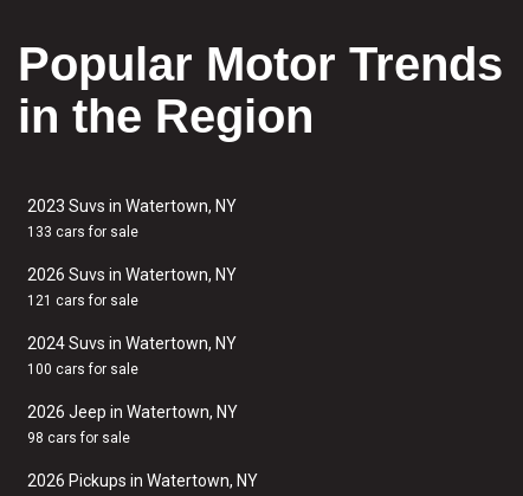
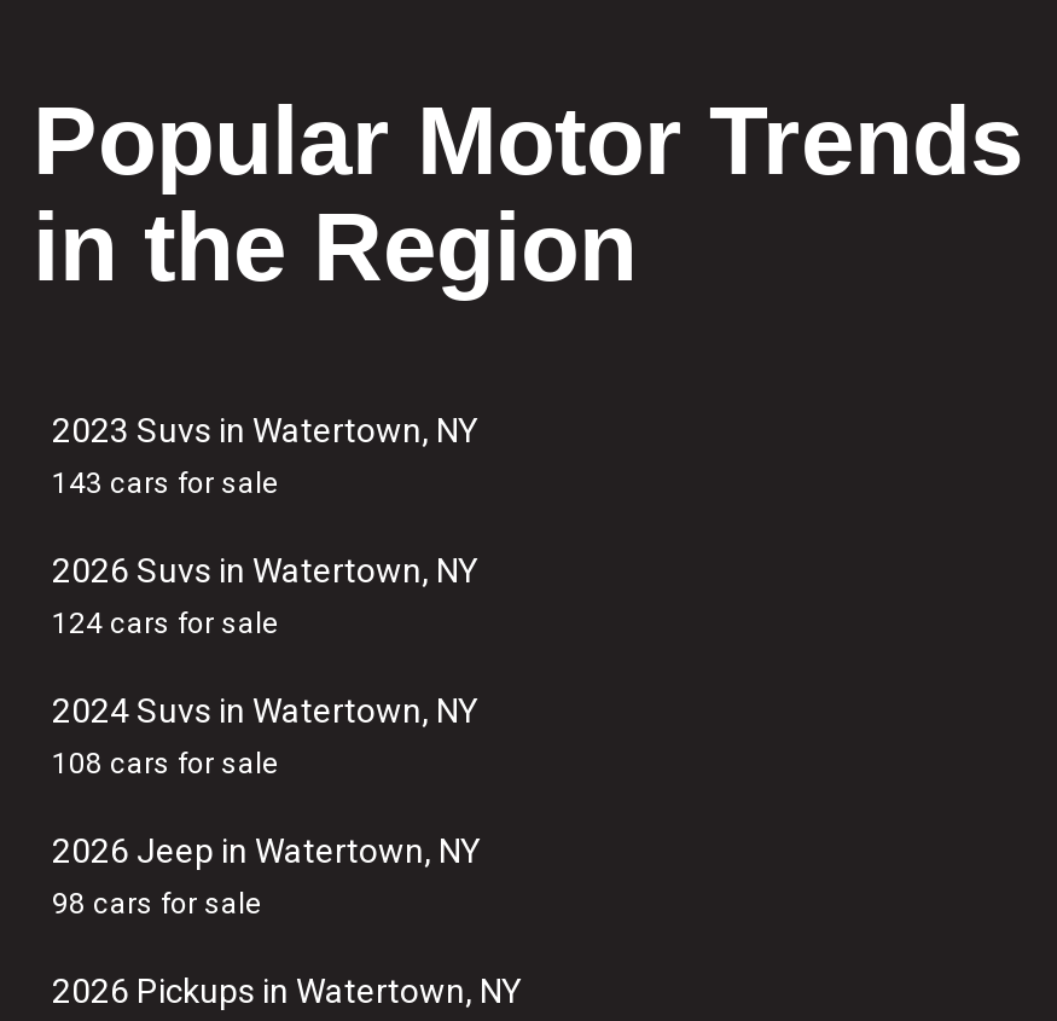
- 133 cars for sale
+ 143 cars for sale

- 121 cars for sale
+ 124 cars for sale

- 100 cars for sale
+ 108 cars for sale
